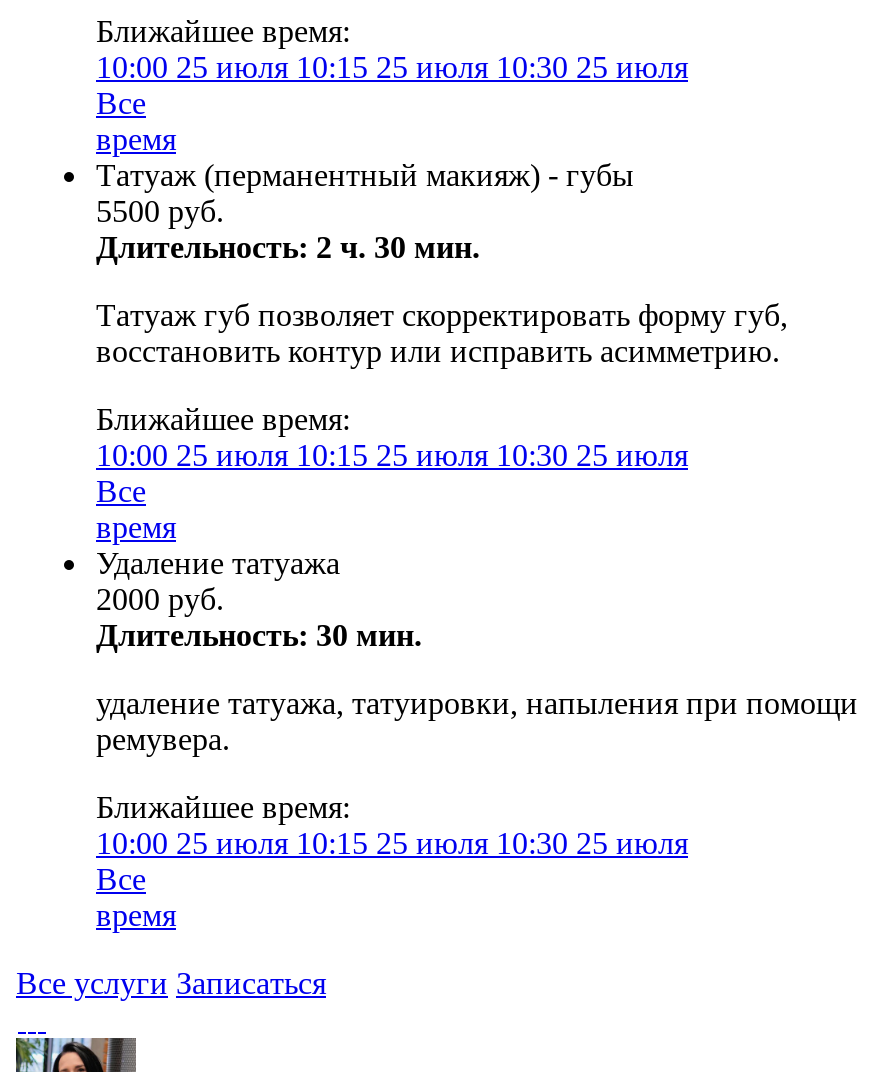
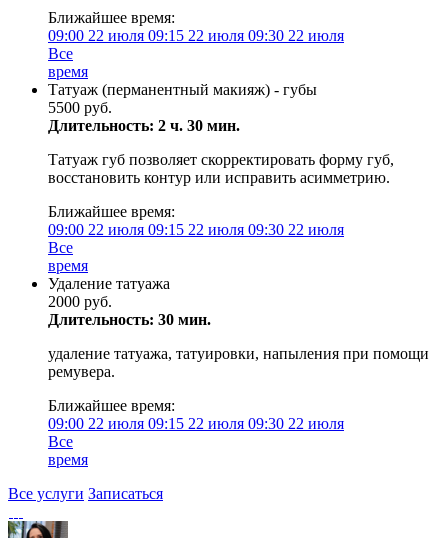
- 10:00 25 июля 10:15 25 июля 10:30 25 июля
+ 09:00 22 июля 09:15 22 июля 09:30 22 июля

- 10:00 25 июля 10:15 25 июля 10:30 25 июля
+ 09:00 22 июля 09:15 22 июля 09:30 22 июля

- 10:00 25 июля 10:15 25 июля 10:30 25 июля
+ 09:00 22 июля 09:15 22 июля 09:30 22 июля
